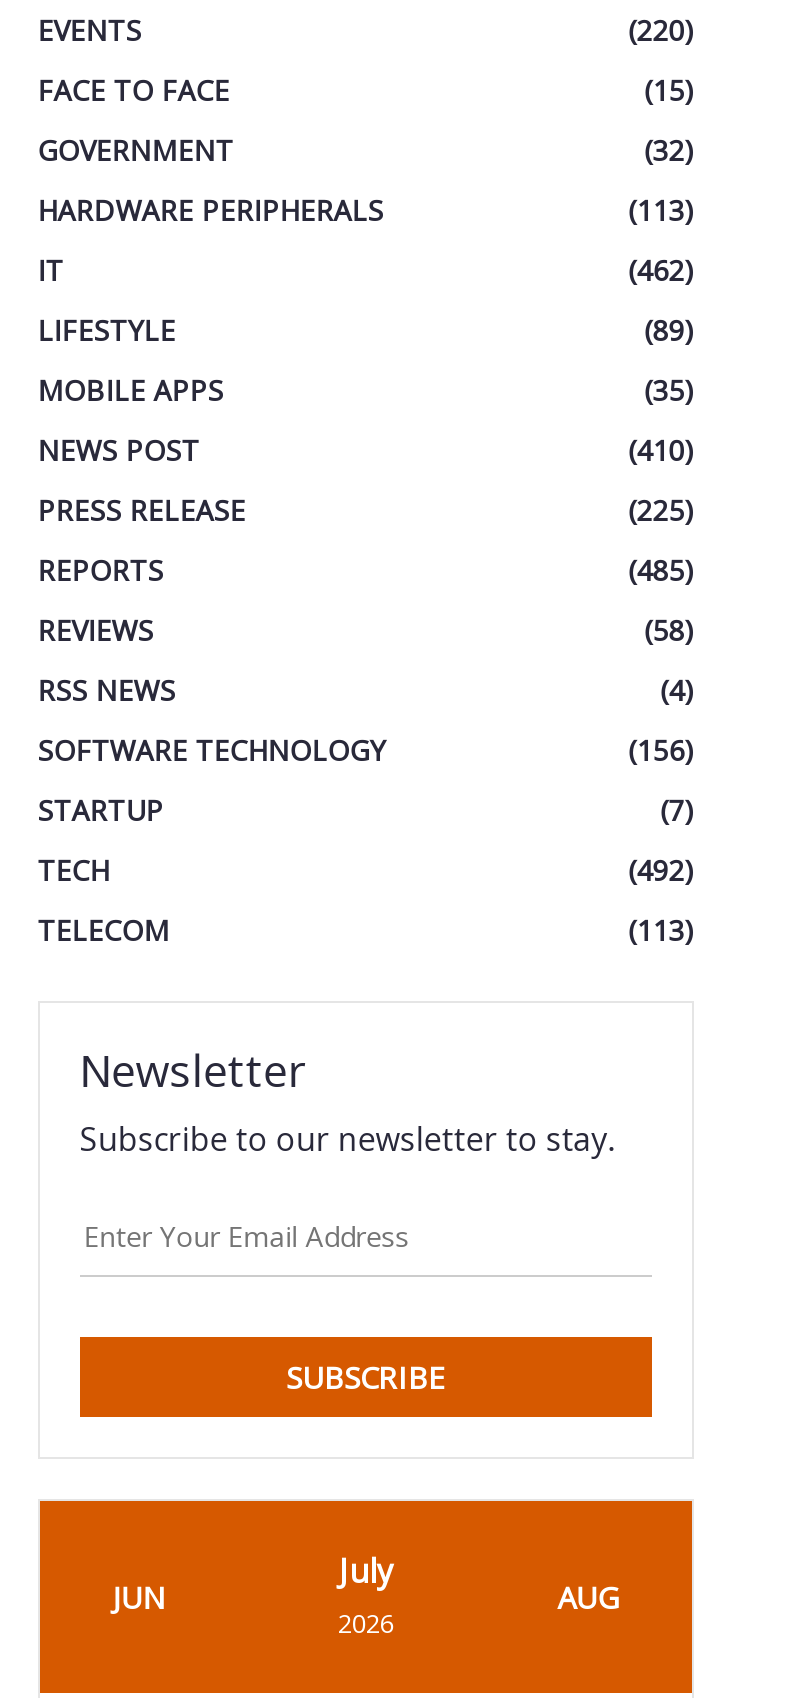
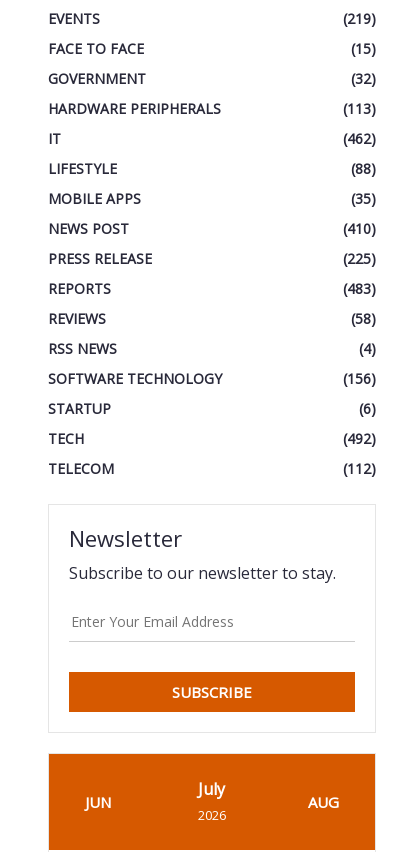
- (220)
+ (219)

- (89)
+ (88)

- (485)
+ (483)

- (7)
+ (6)

- (113)
+ (112)
